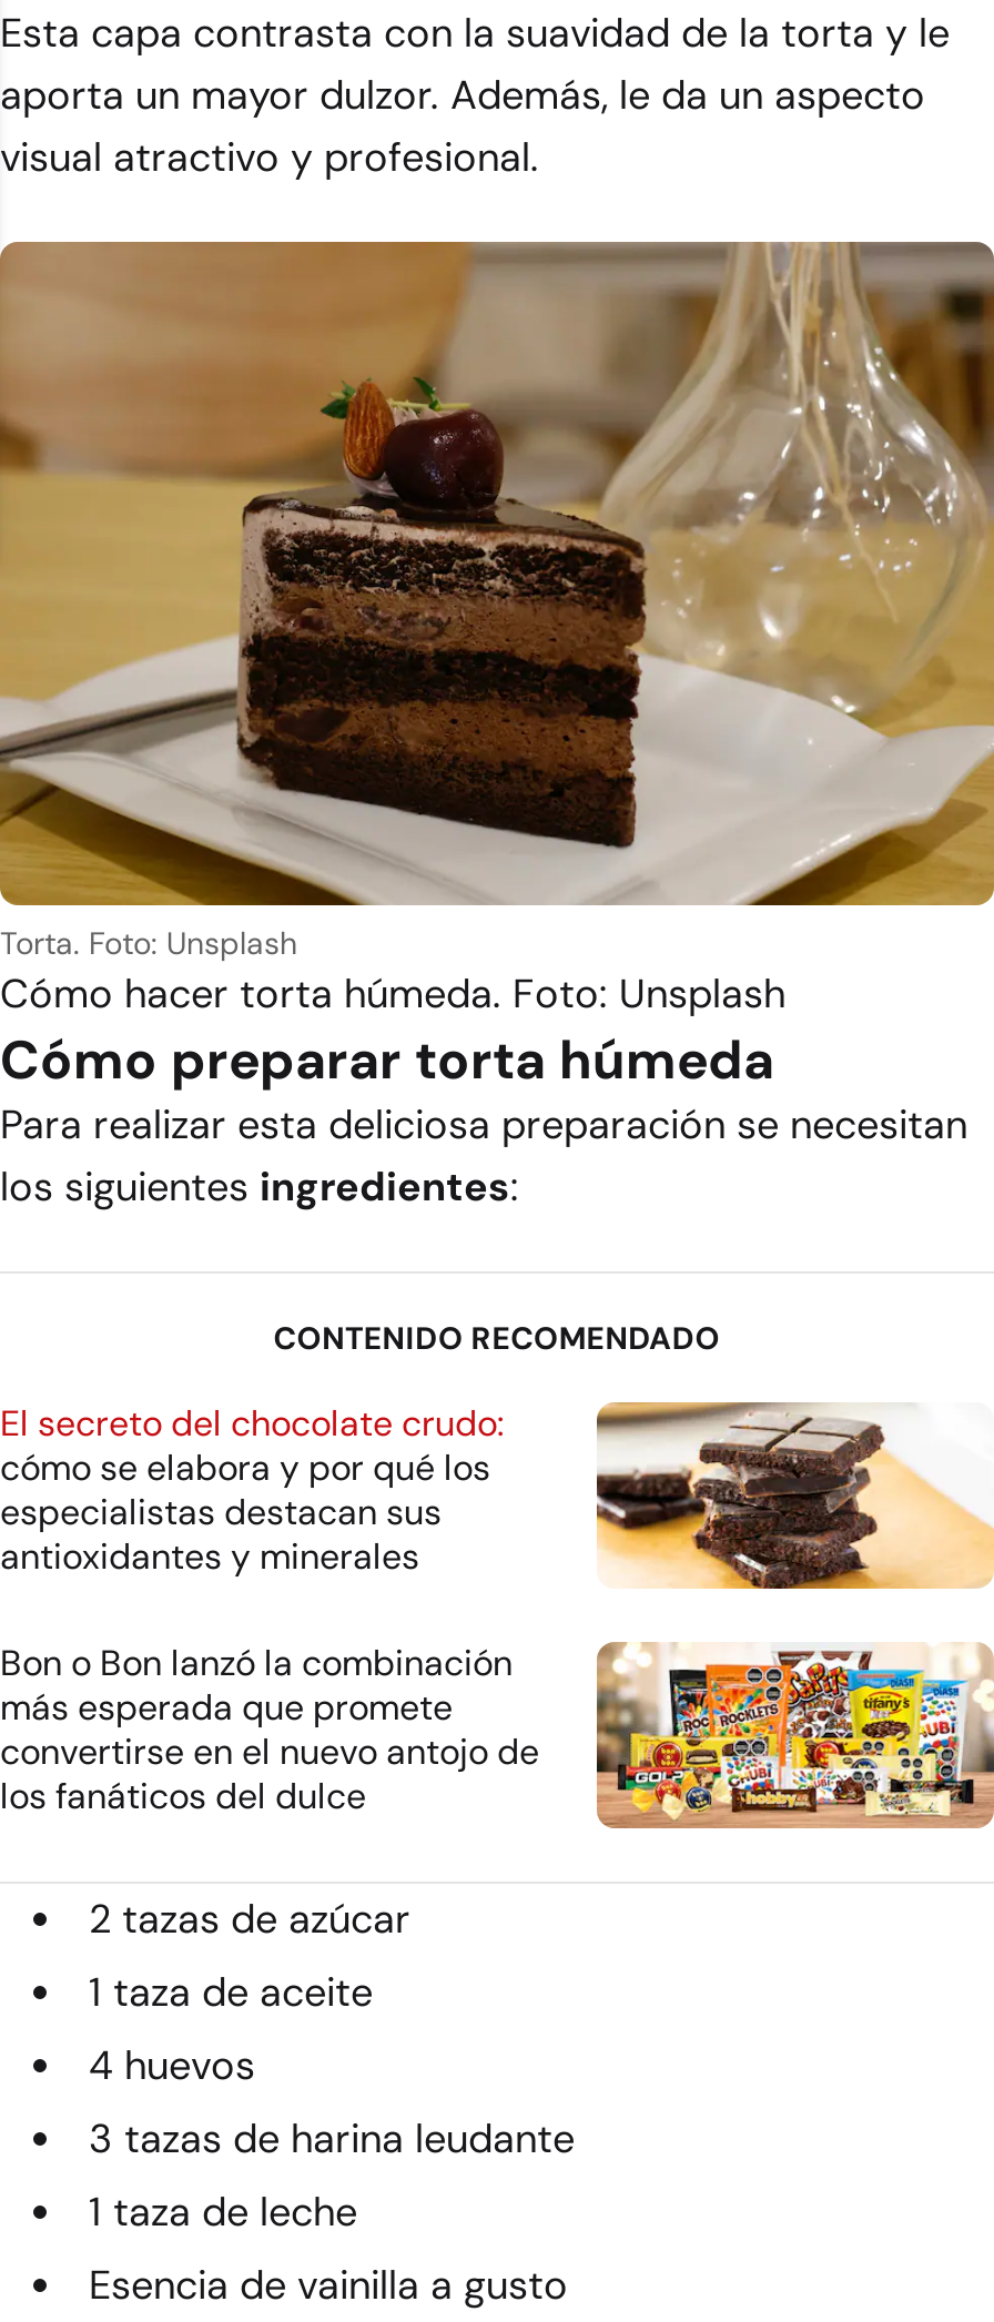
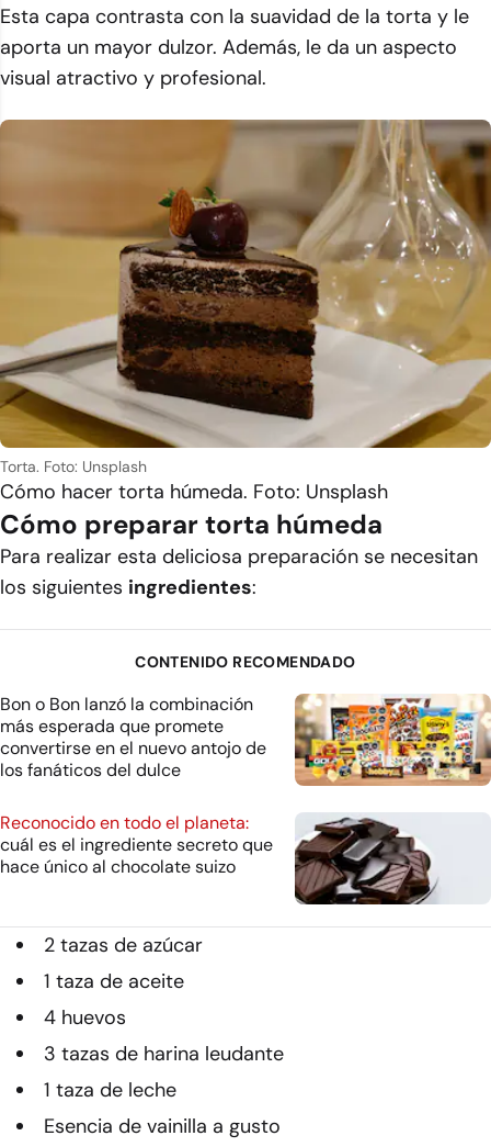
- El secreto del chocolate crudo:
- cómo se elabora y por qué los
- especialistas destacan sus
- antioxidantes y minerales

- [image]

moved up: [image] | Bon o Bon lanzó la combinación | más esperada que promete | convertirse en el nuevo antojo de | los fanáticos del dulce

+ [image]
+ Reconocido en todo el planeta:
+ cuál es el ingrediente secreto que
+ hace único al chocolate suizo
